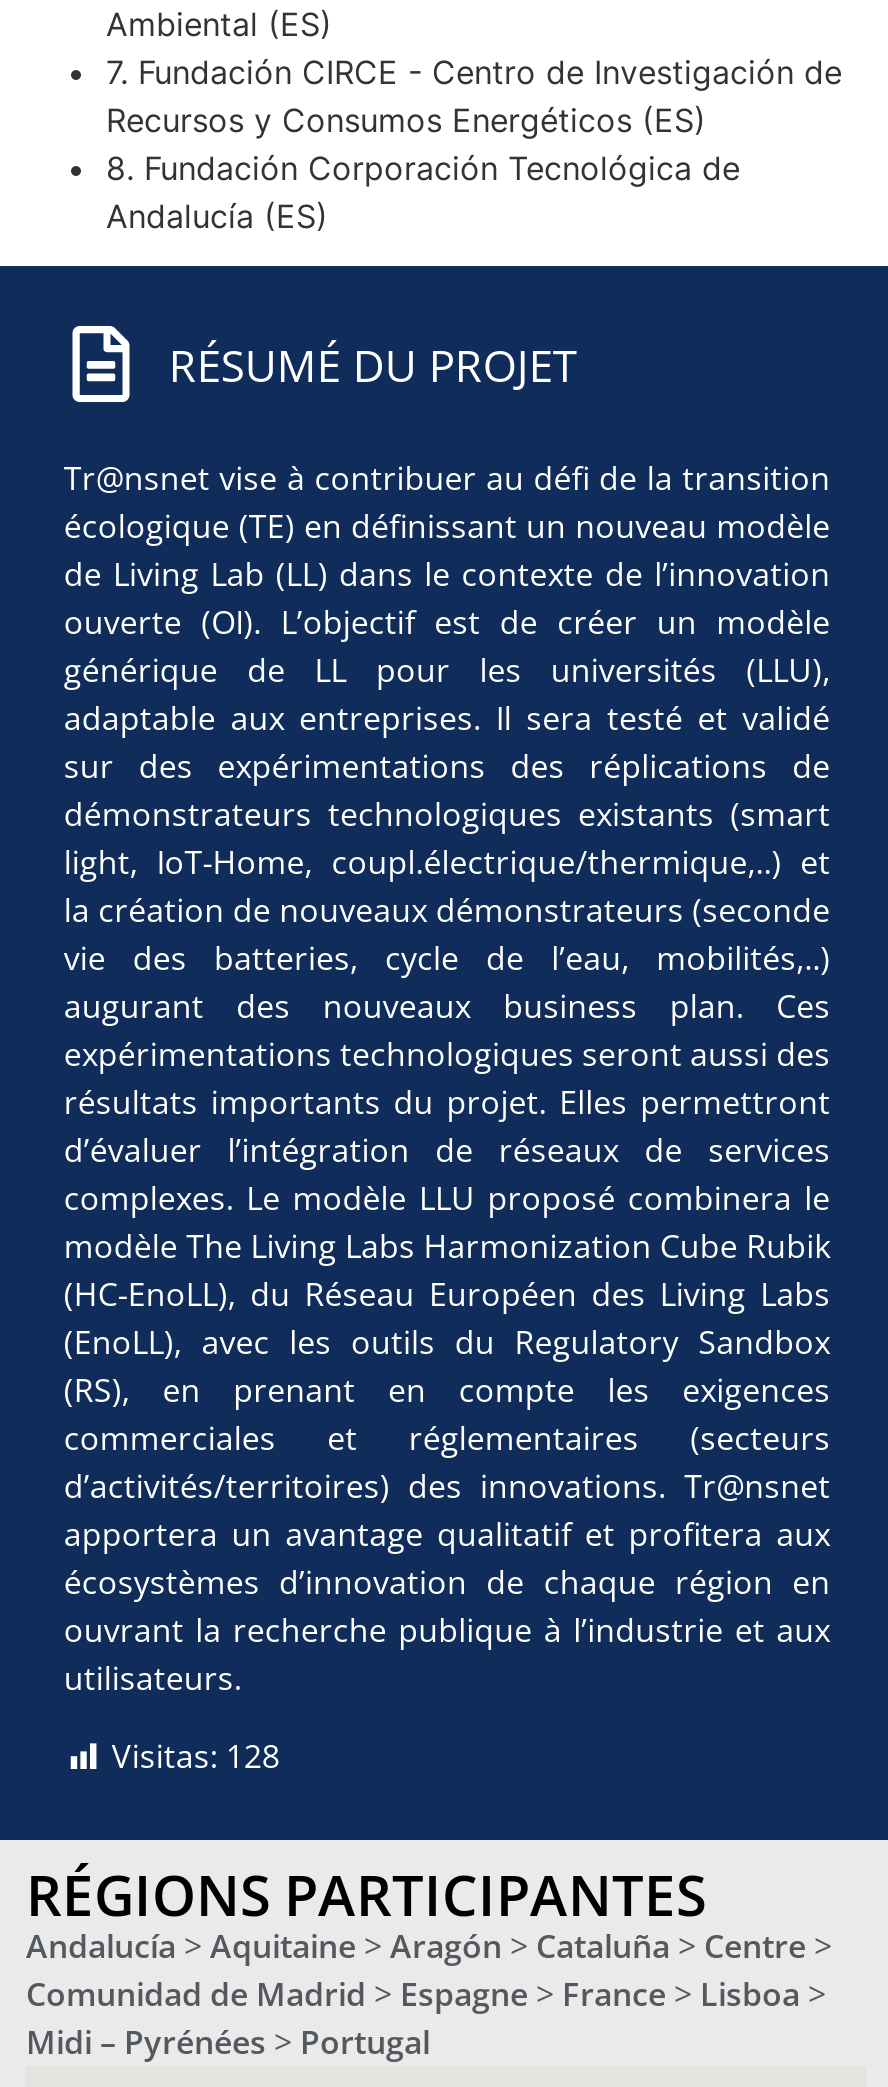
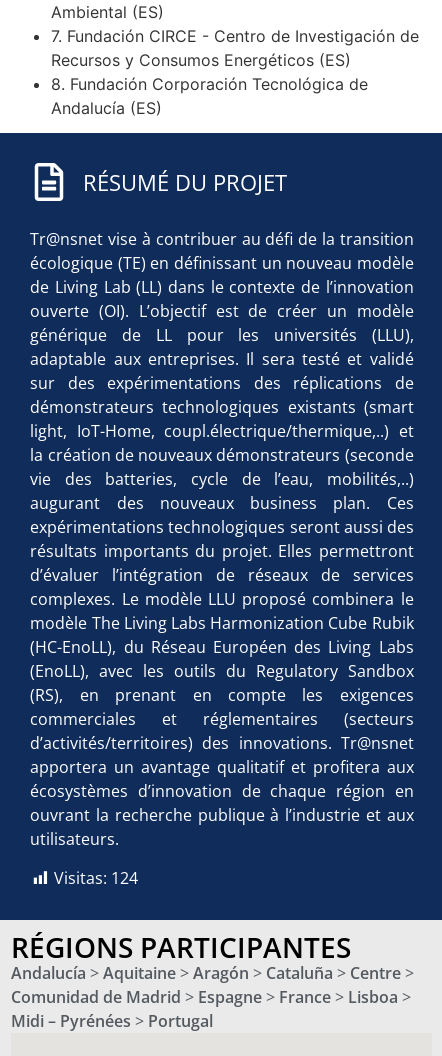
- Visitas: 128
+ Visitas: 124
